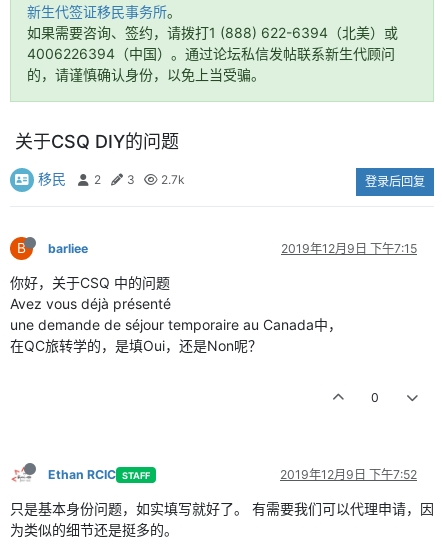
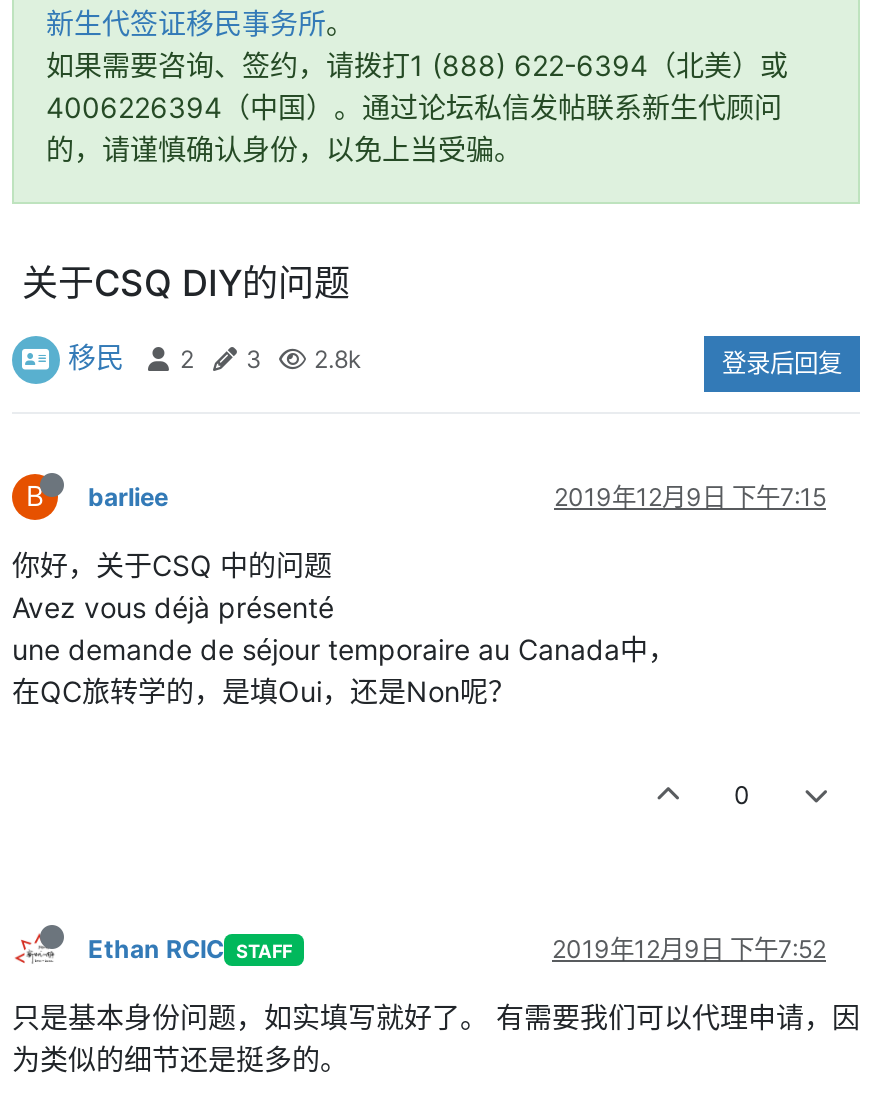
- 移民 2 3 2.7k
+ 移民 2 3 2.8k
